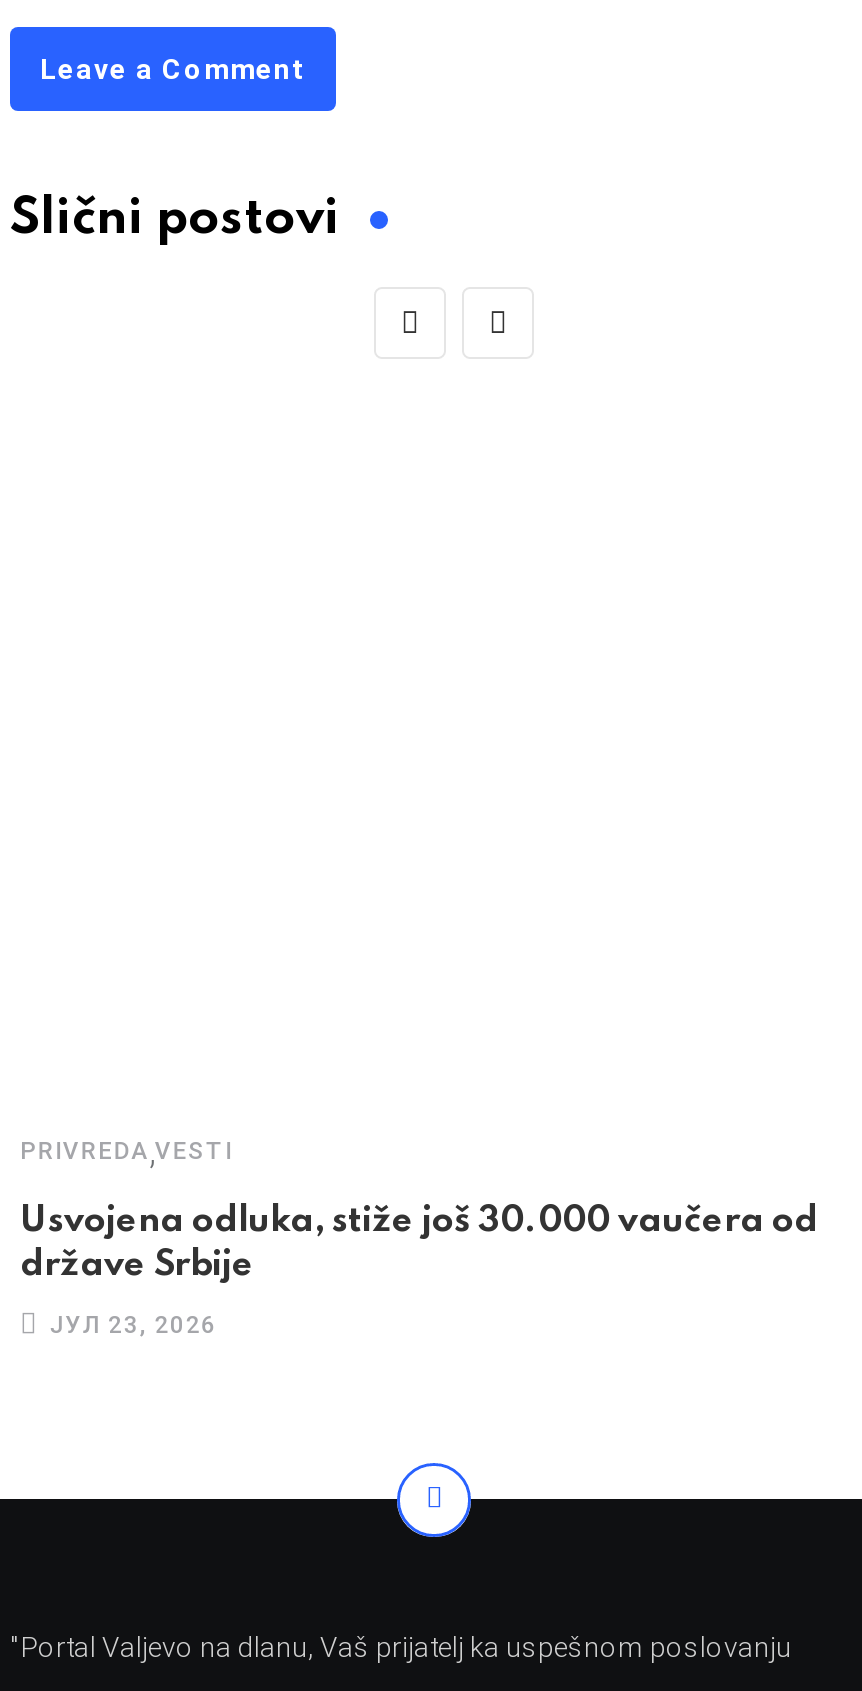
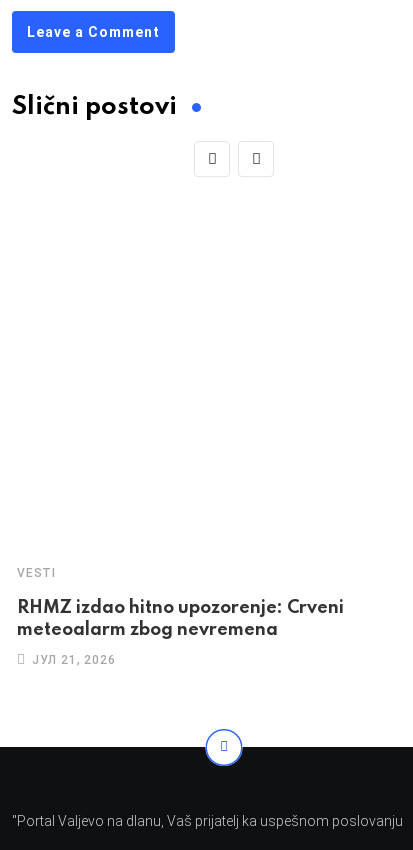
- PRIVREDA,VESTI
+ VESTI

- Usvojena odluka, stiže još 30.000 vaučera od
- države Srbije
+ RHMZ izdao hitno upozorenje: Crveni
+ meteoalarm zbog nevremena

- ЈУЛ 23, 2026
+ ЈУЛ 21, 2026
